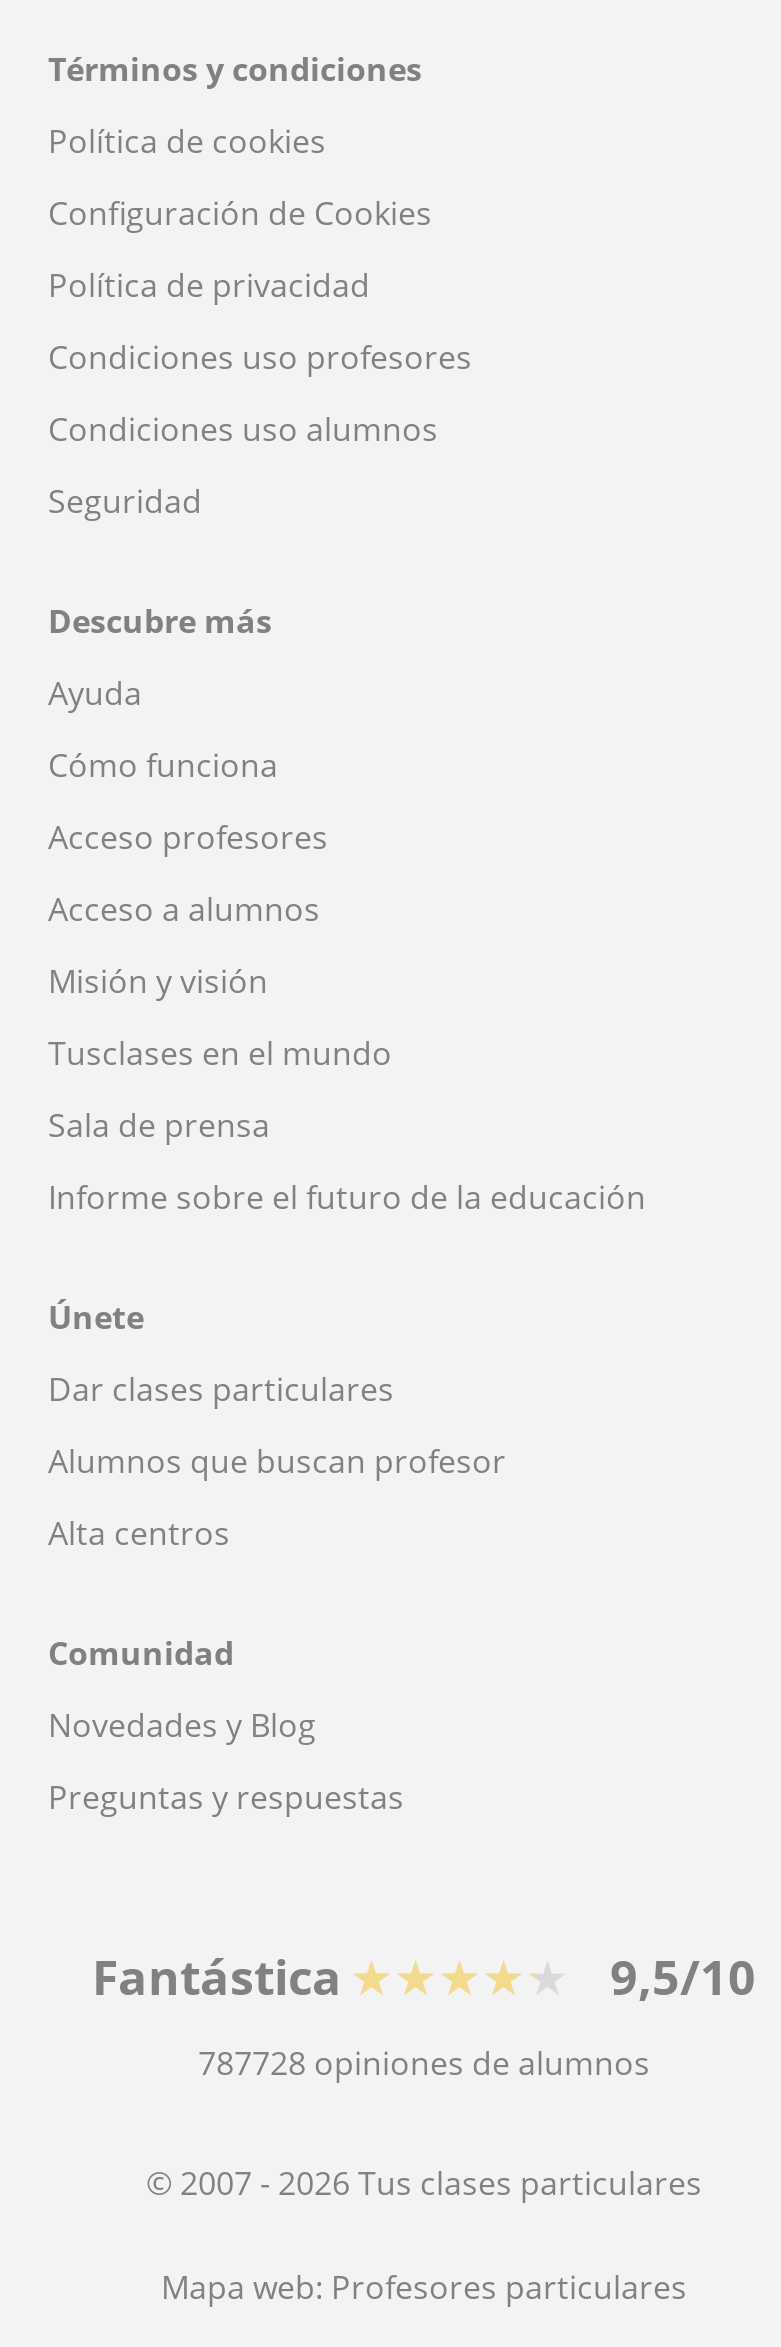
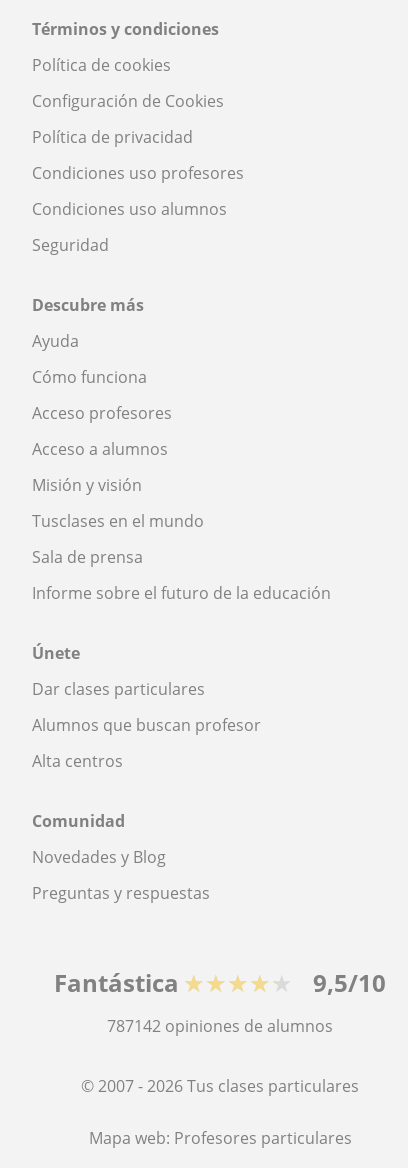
- 787728 opiniones de alumnos
+ 787142 opiniones de alumnos
